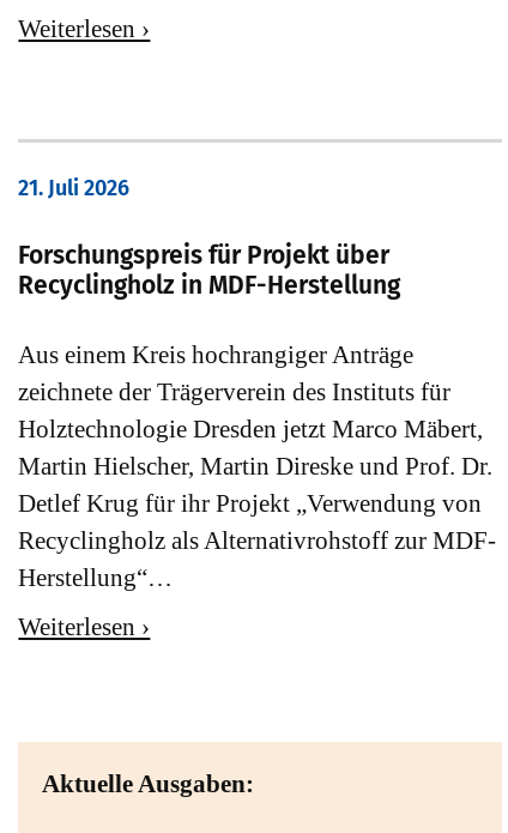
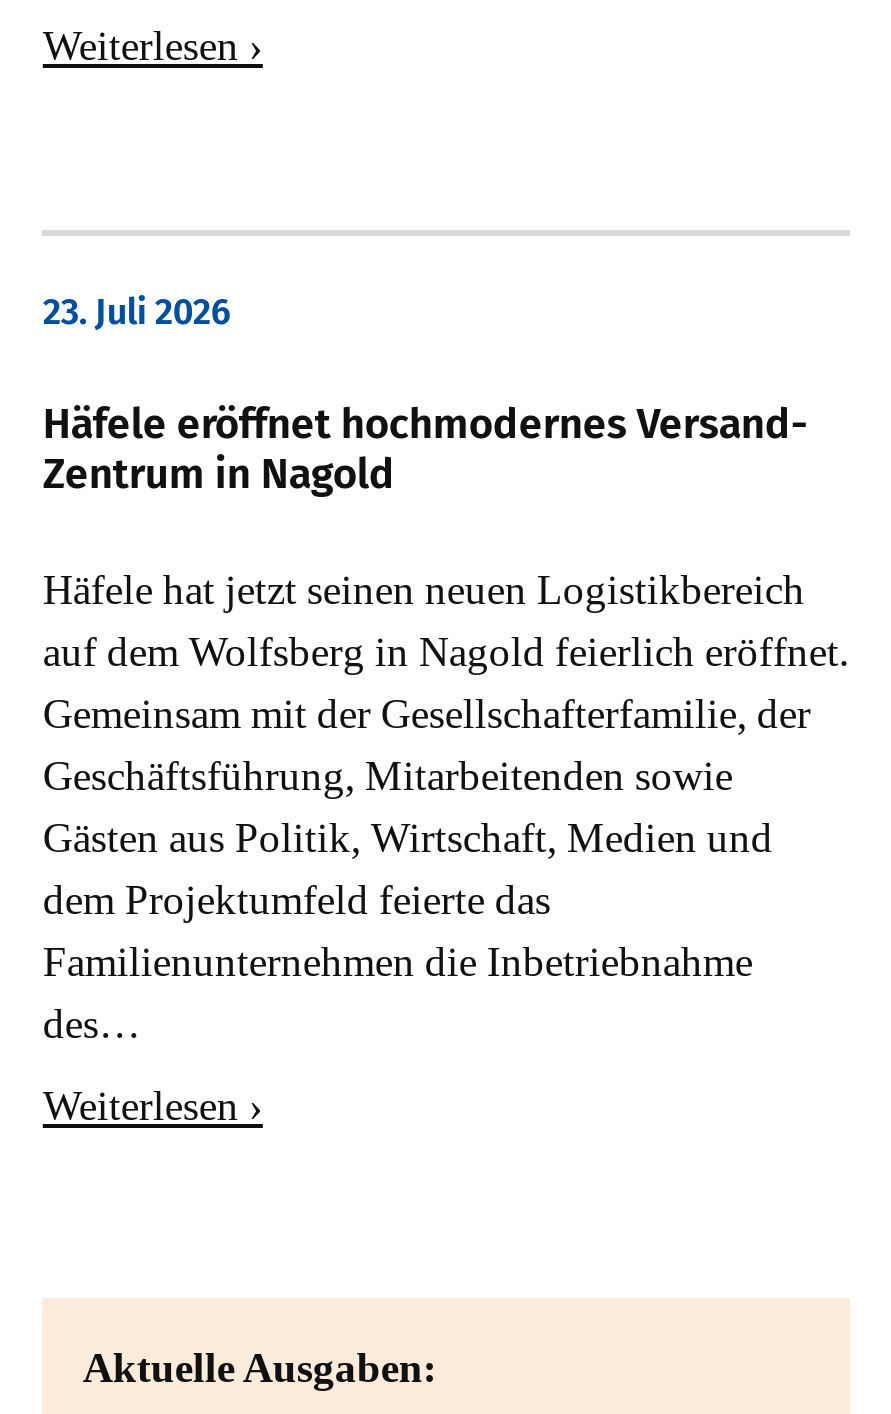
- 21. Juli 2026
+ 23. Juli 2026

- Forschungspreis für Projekt über
- Recyclingholz in MDF-Herstellung
+ Häfele eröffnet hochmodernes Versand-
+ Zentrum in Nagold

- Aus einem Kreis hochrangiger Anträge
- zeichnete der Trägerverein des Instituts für
- Holztechnologie Dresden jetzt Marco Mäbert,
- Martin Hielscher, Martin Direske und Prof. Dr.
- Detlef Krug für ihr Projekt „Verwendung von
- Recyclingholz als Alternativrohstoff zur MDF-
- Herstellung“…
+ Häfele hat jetzt seinen neuen Logistikbereich
+ auf dem Wolfsberg in Nagold feierlich eröffnet.
+ Gemeinsam mit der Gesellschafterfamilie, der
+ Geschäftsführung, Mitarbeitenden sowie
+ Gästen aus Politik, Wirtschaft, Medien und
+ dem Projektumfeld feierte das
+ Familienunternehmen die Inbetriebnahme
+ des…
